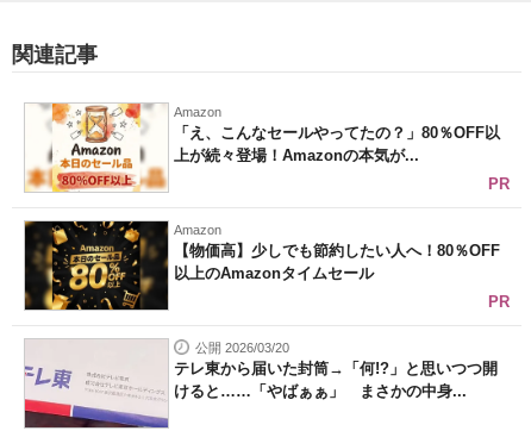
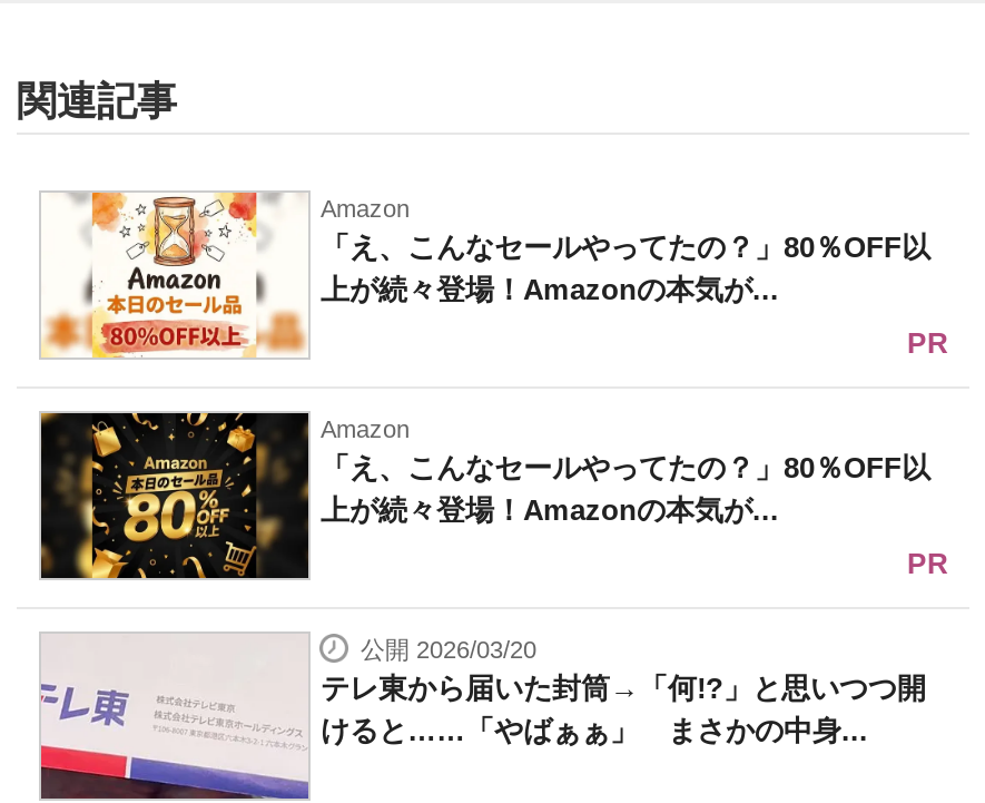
- 【物価高】少しでも節約したい人へ！80％OFF
- 以上のAmazonタイムセール
+ 「え、こんなセールやってたの？」80％OFF以
+ 上が続々登場！Amazonの本気が...
